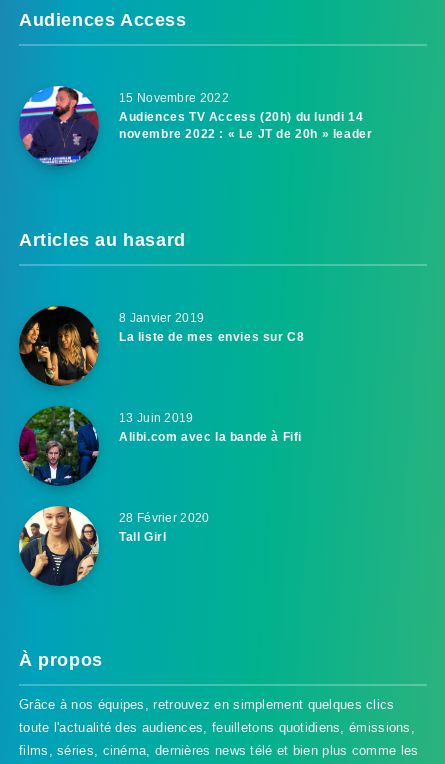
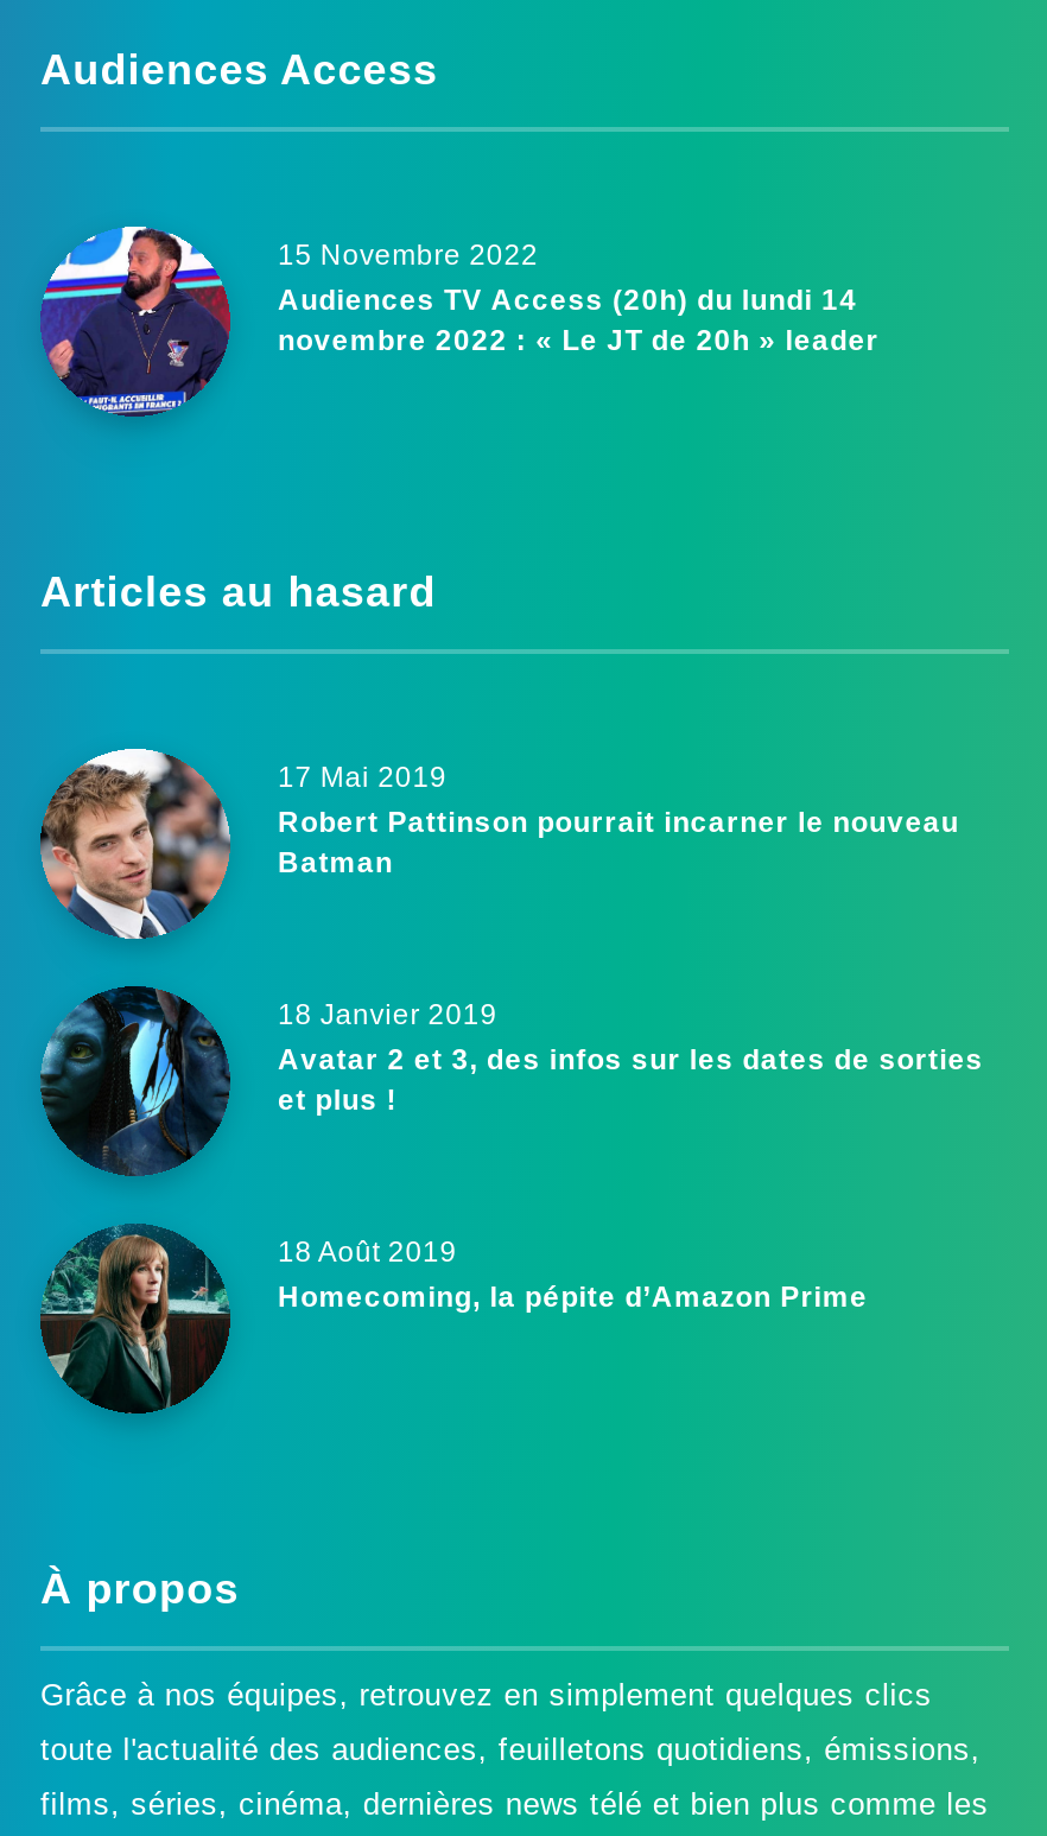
- [image]
- 8 Janvier 2019
- La liste de mes envies sur C8
+ [image]
+ 17 Mai 2019
+ Robert Pattinson pourrait incarner le nouveau
+ Batman

- [image]
- 13 Juin 2019
- Alibi.com avec la bande à Fifi
+ [image]
+ 18 Janvier 2019
+ Avatar 2 et 3, des infos sur les dates de sorties
+ et plus !

- [image]
- 28 Février 2020
- Tall Girl
+ [image]
+ 18 Août 2019
+ Homecoming, la pépite d’Amazon Prime
